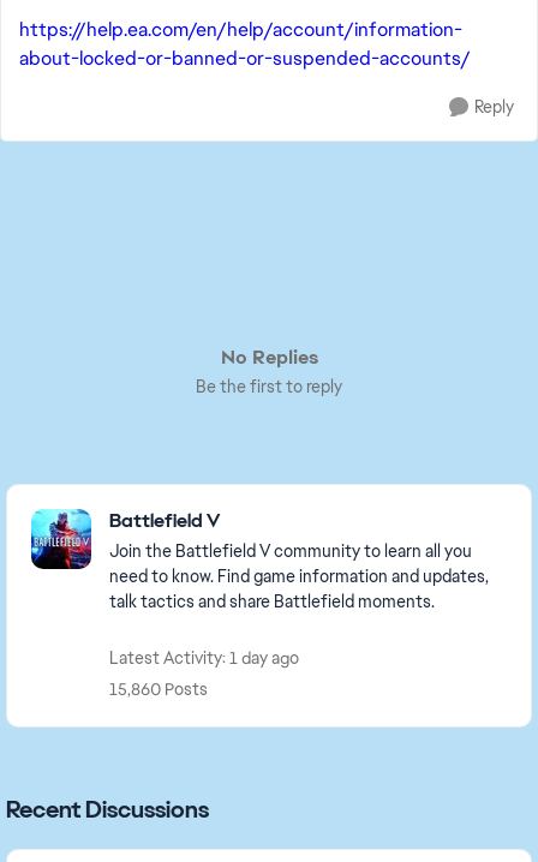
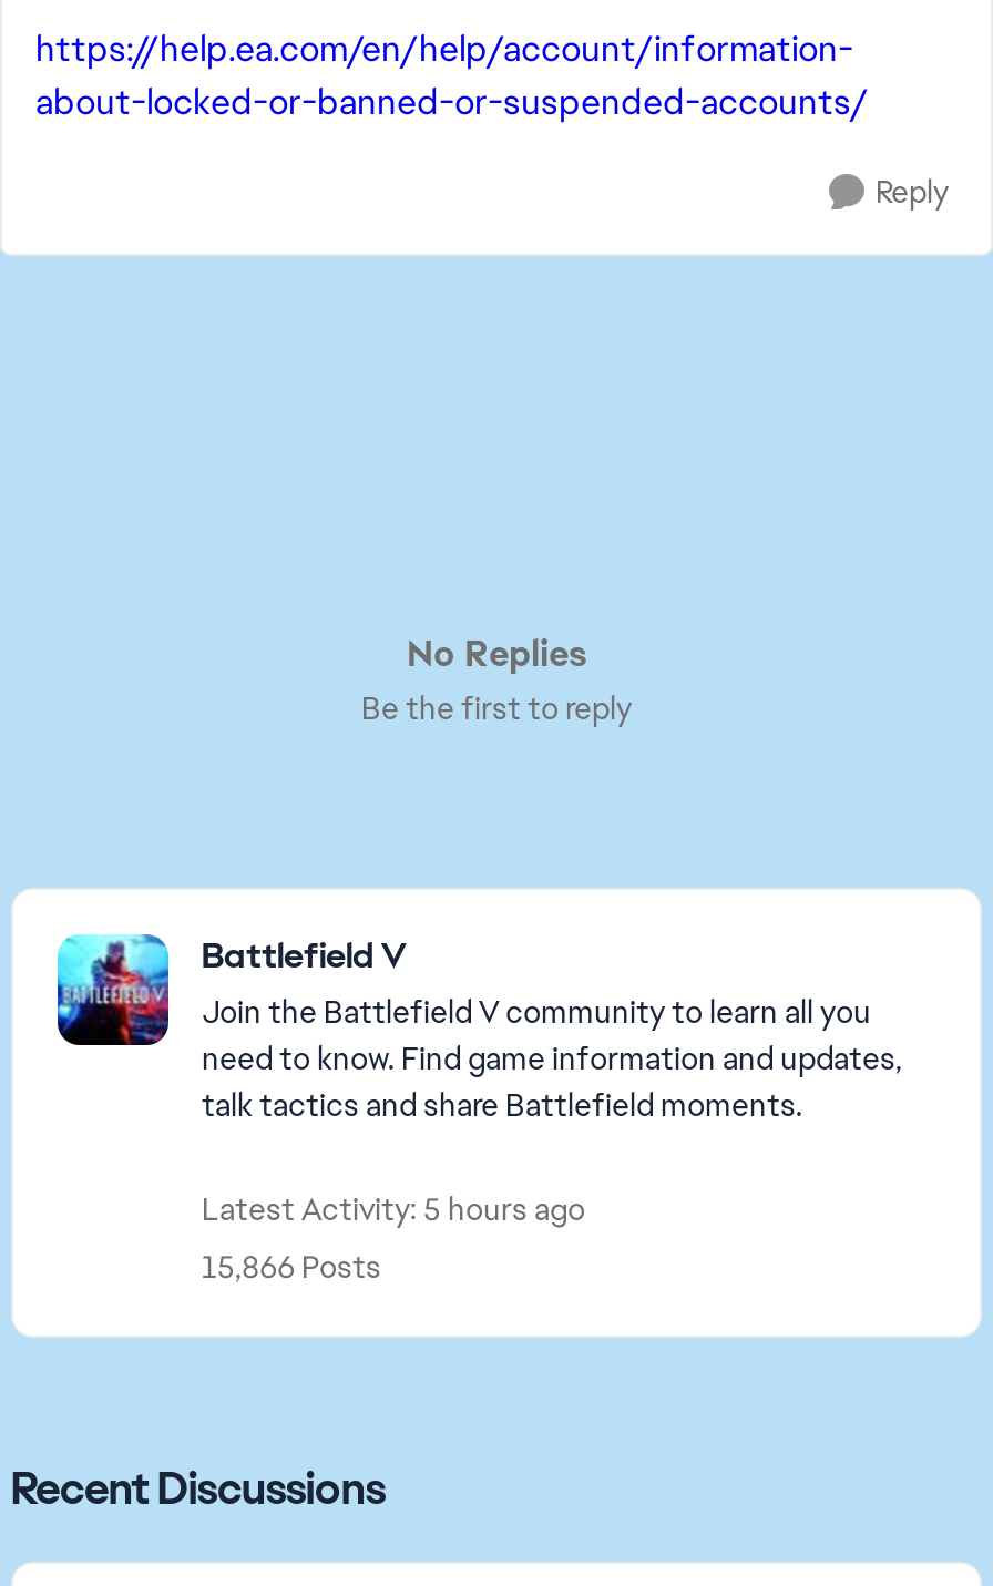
- Latest Activity: 1 day ago
+ Latest Activity: 5 hours ago

- 15,860 Posts
+ 15,866 Posts
